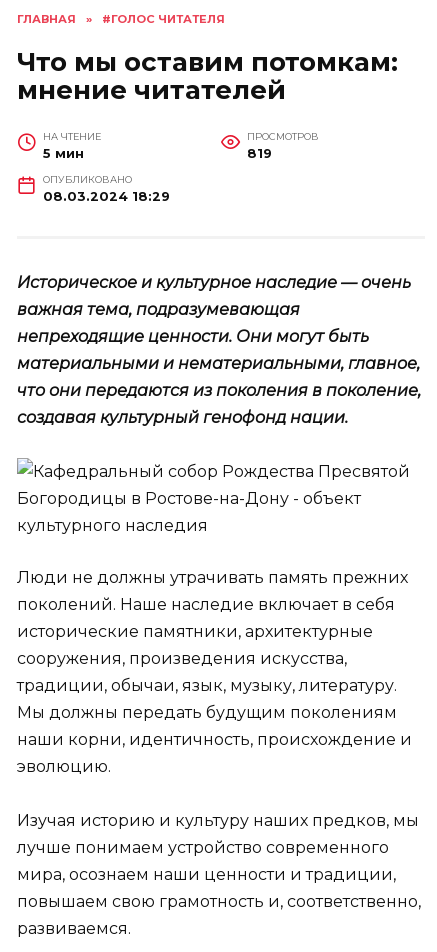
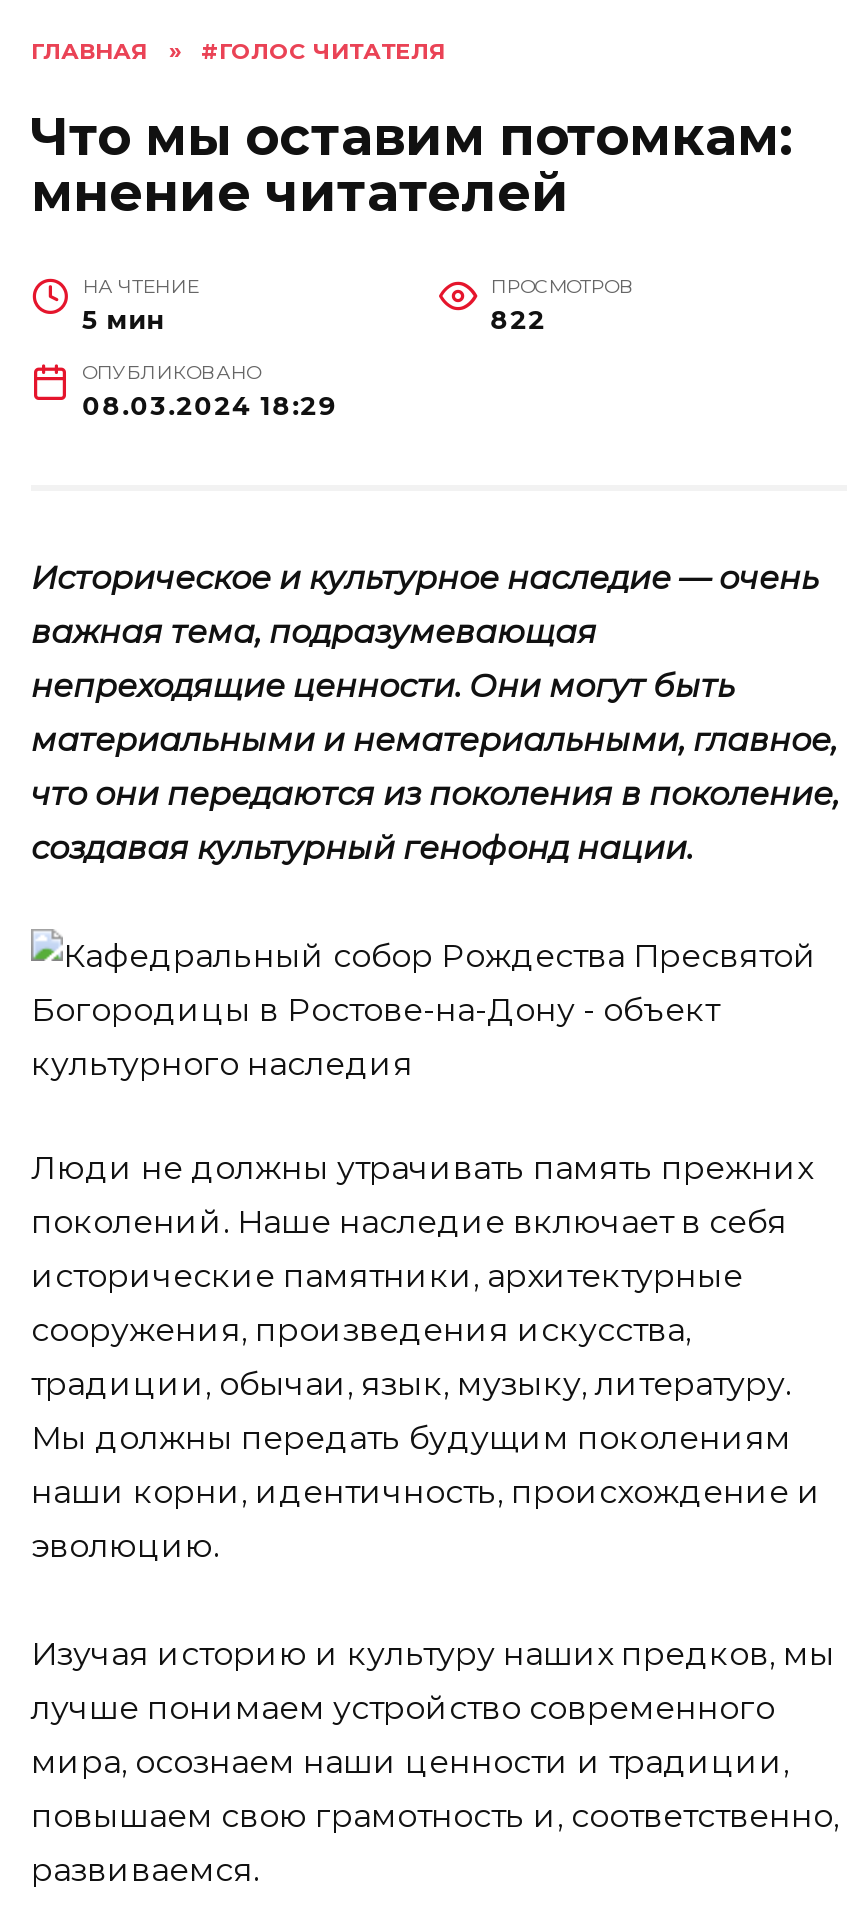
- 819
+ 822
